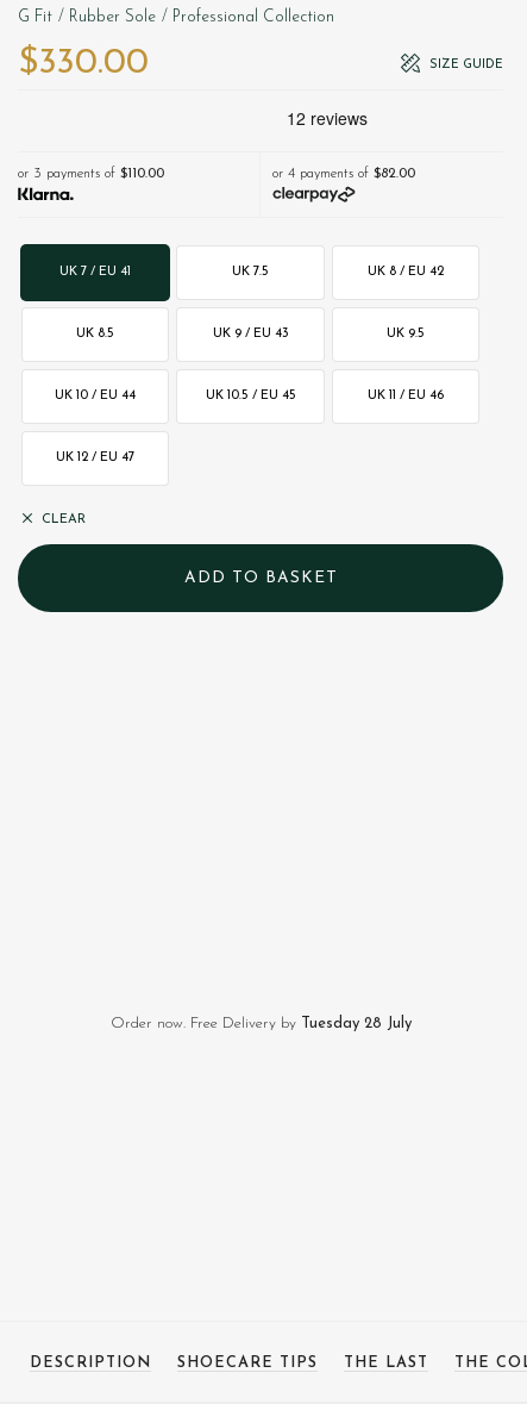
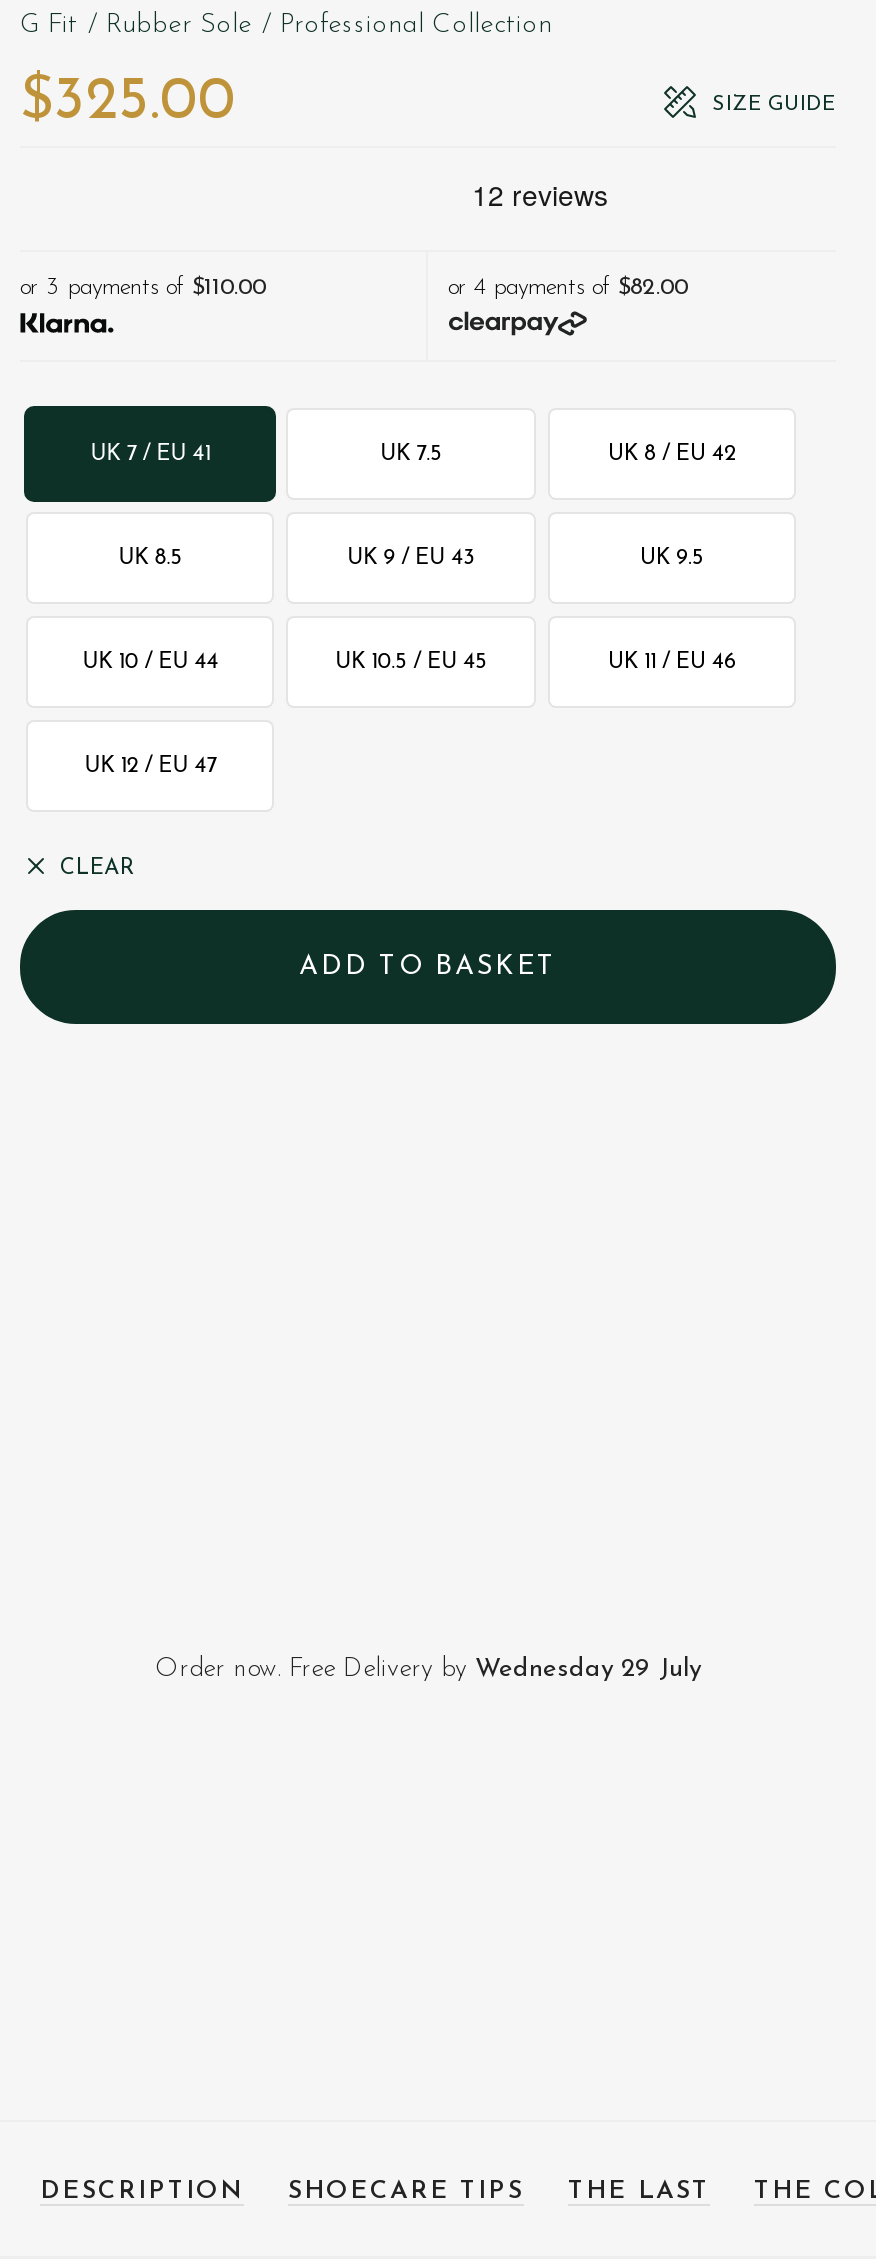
- $‌330.00
+ $‌325.00

- Order now. Free Delivery by Tuesday 28 July
+ Order now. Free Delivery by Wednesday 29 July
